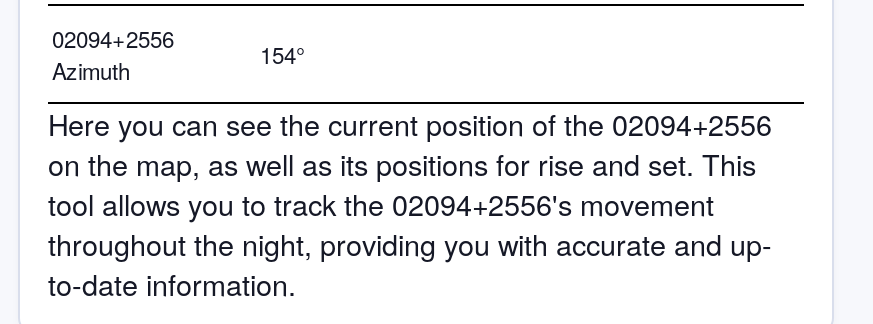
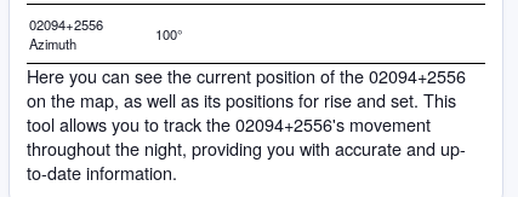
- 154°
+ 100°
